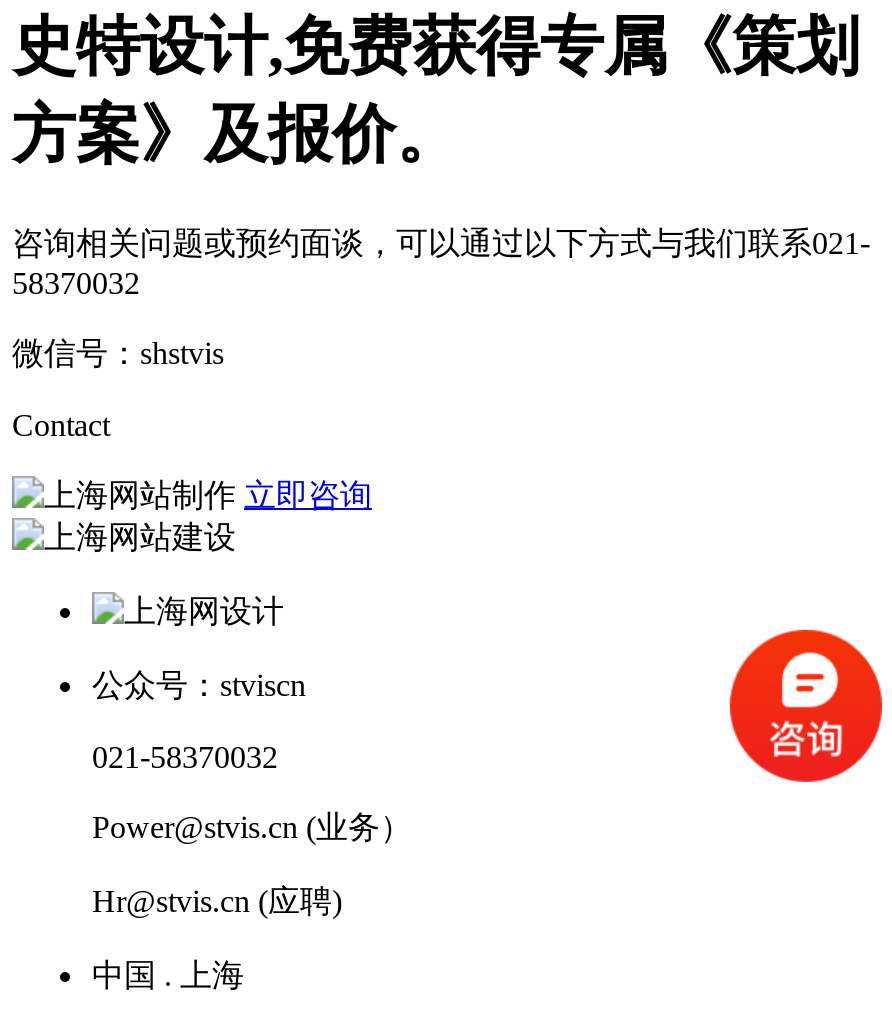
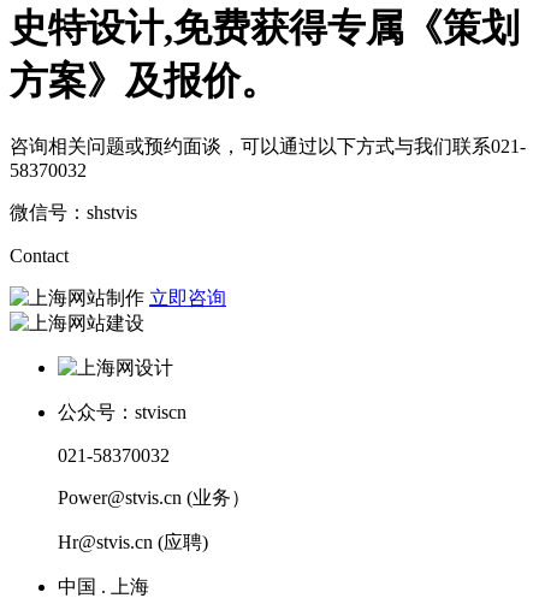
- [image]
